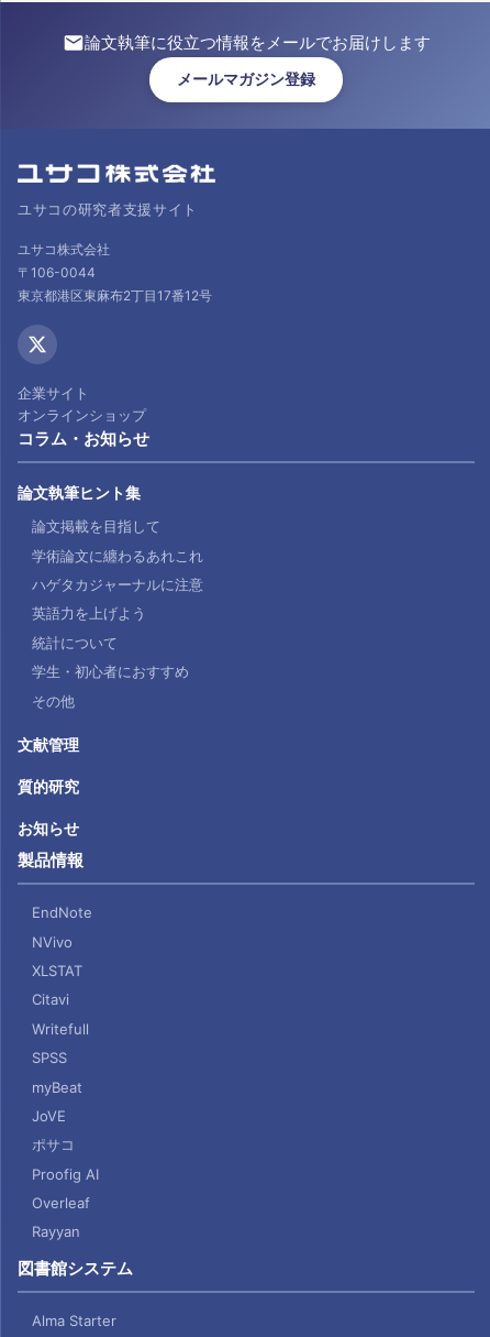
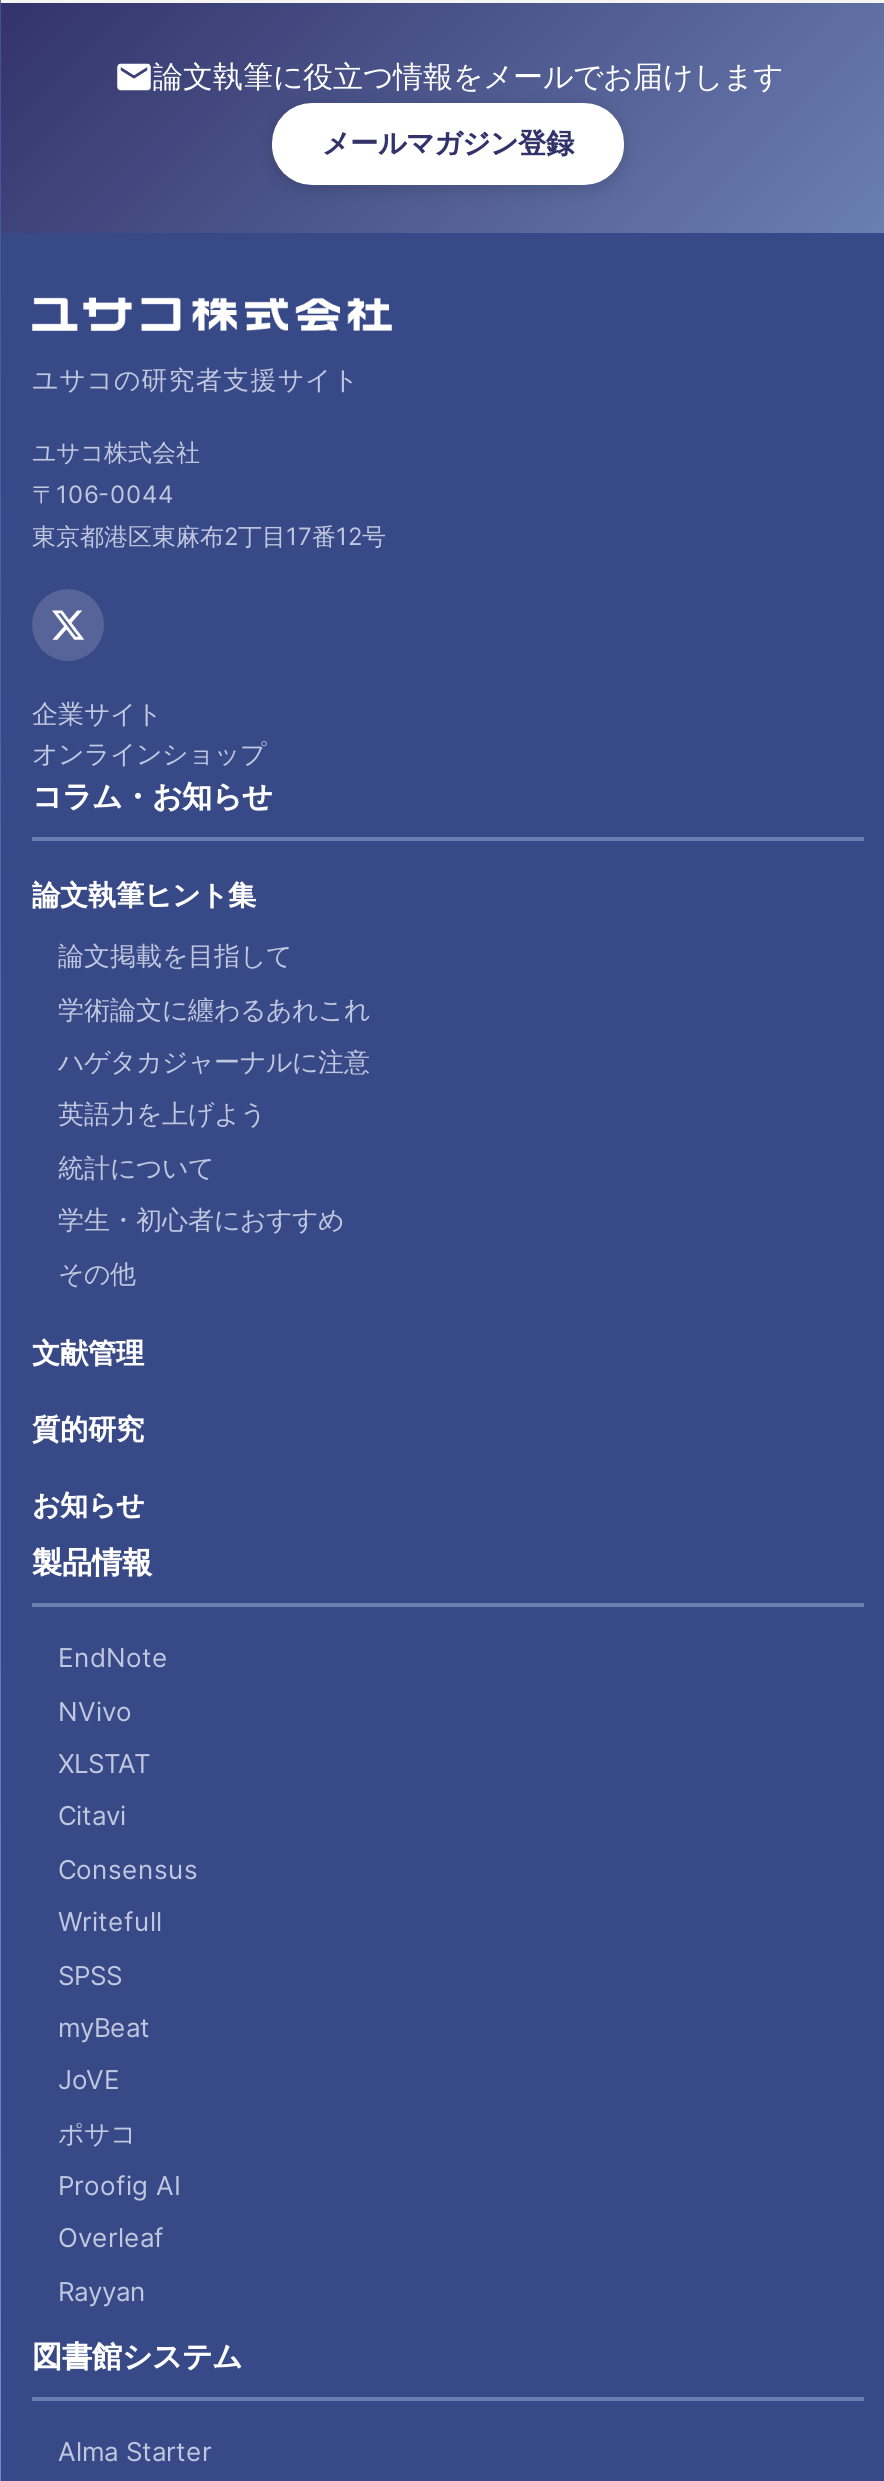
+ Consensus
